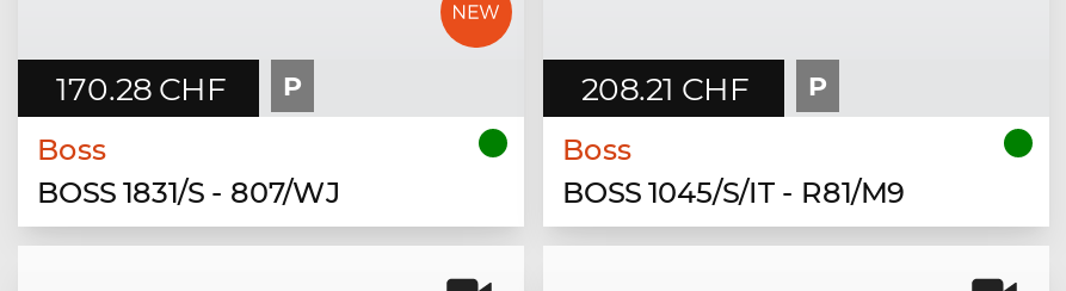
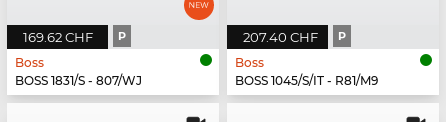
- 170.28 CHF P
+ 169.62 CHF P

- 208.21 CHF P
+ 207.40 CHF P
